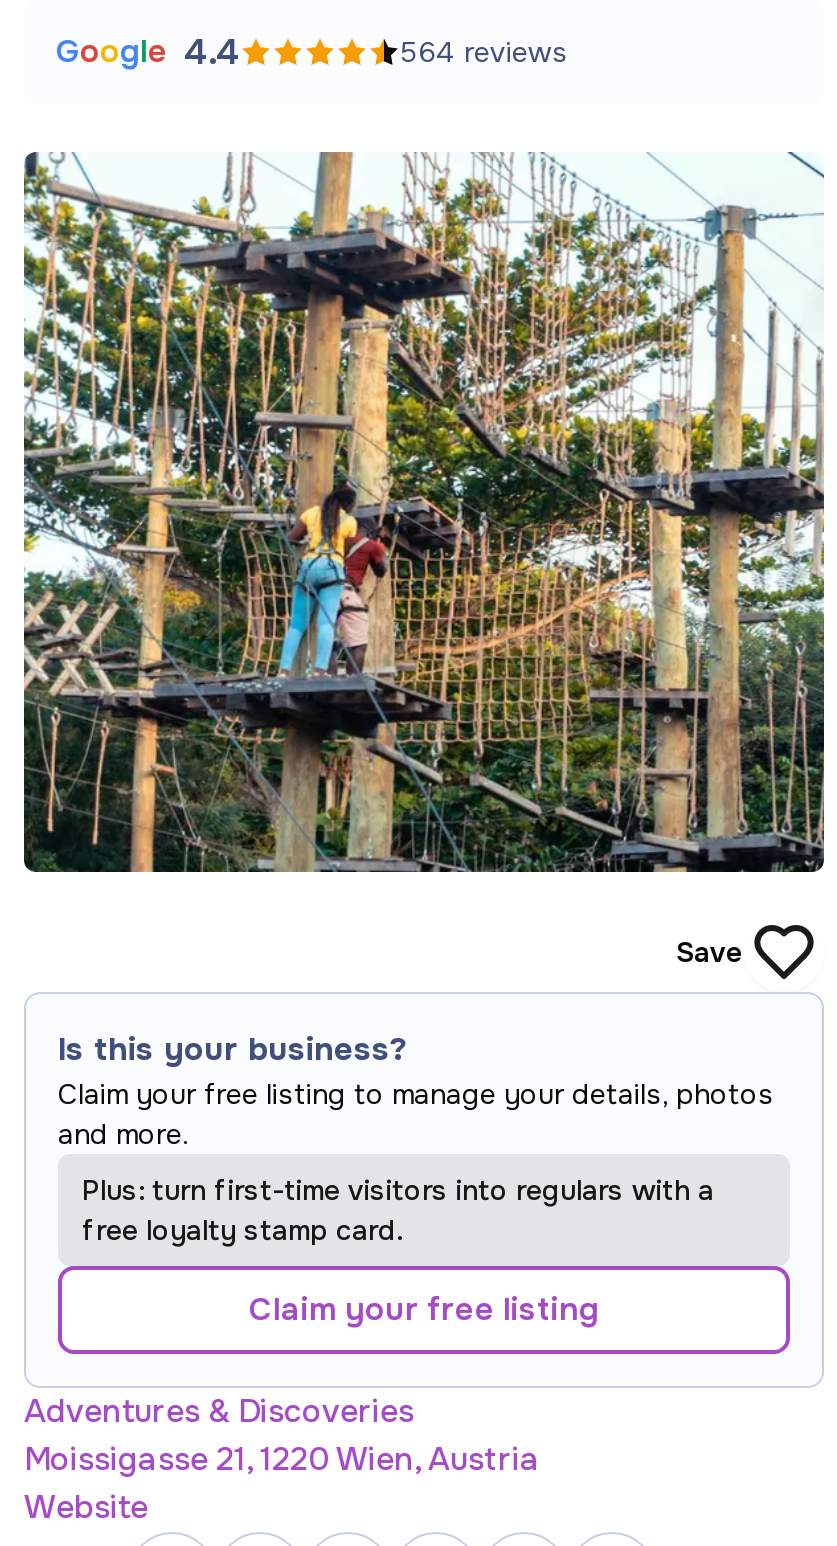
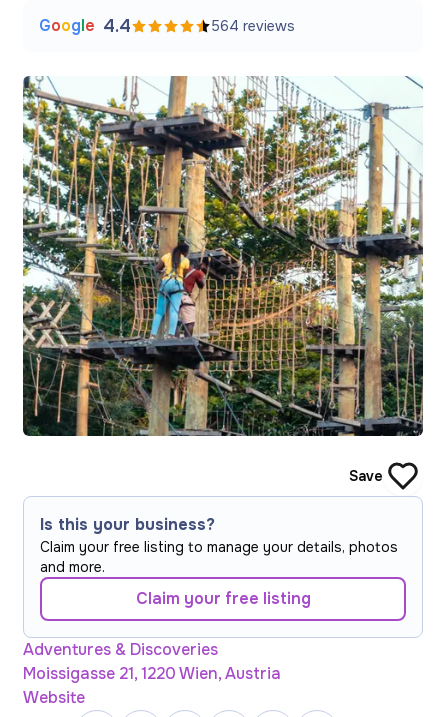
- Plus: turn first-time visitors into regulars with a
- free loyalty stamp card.
